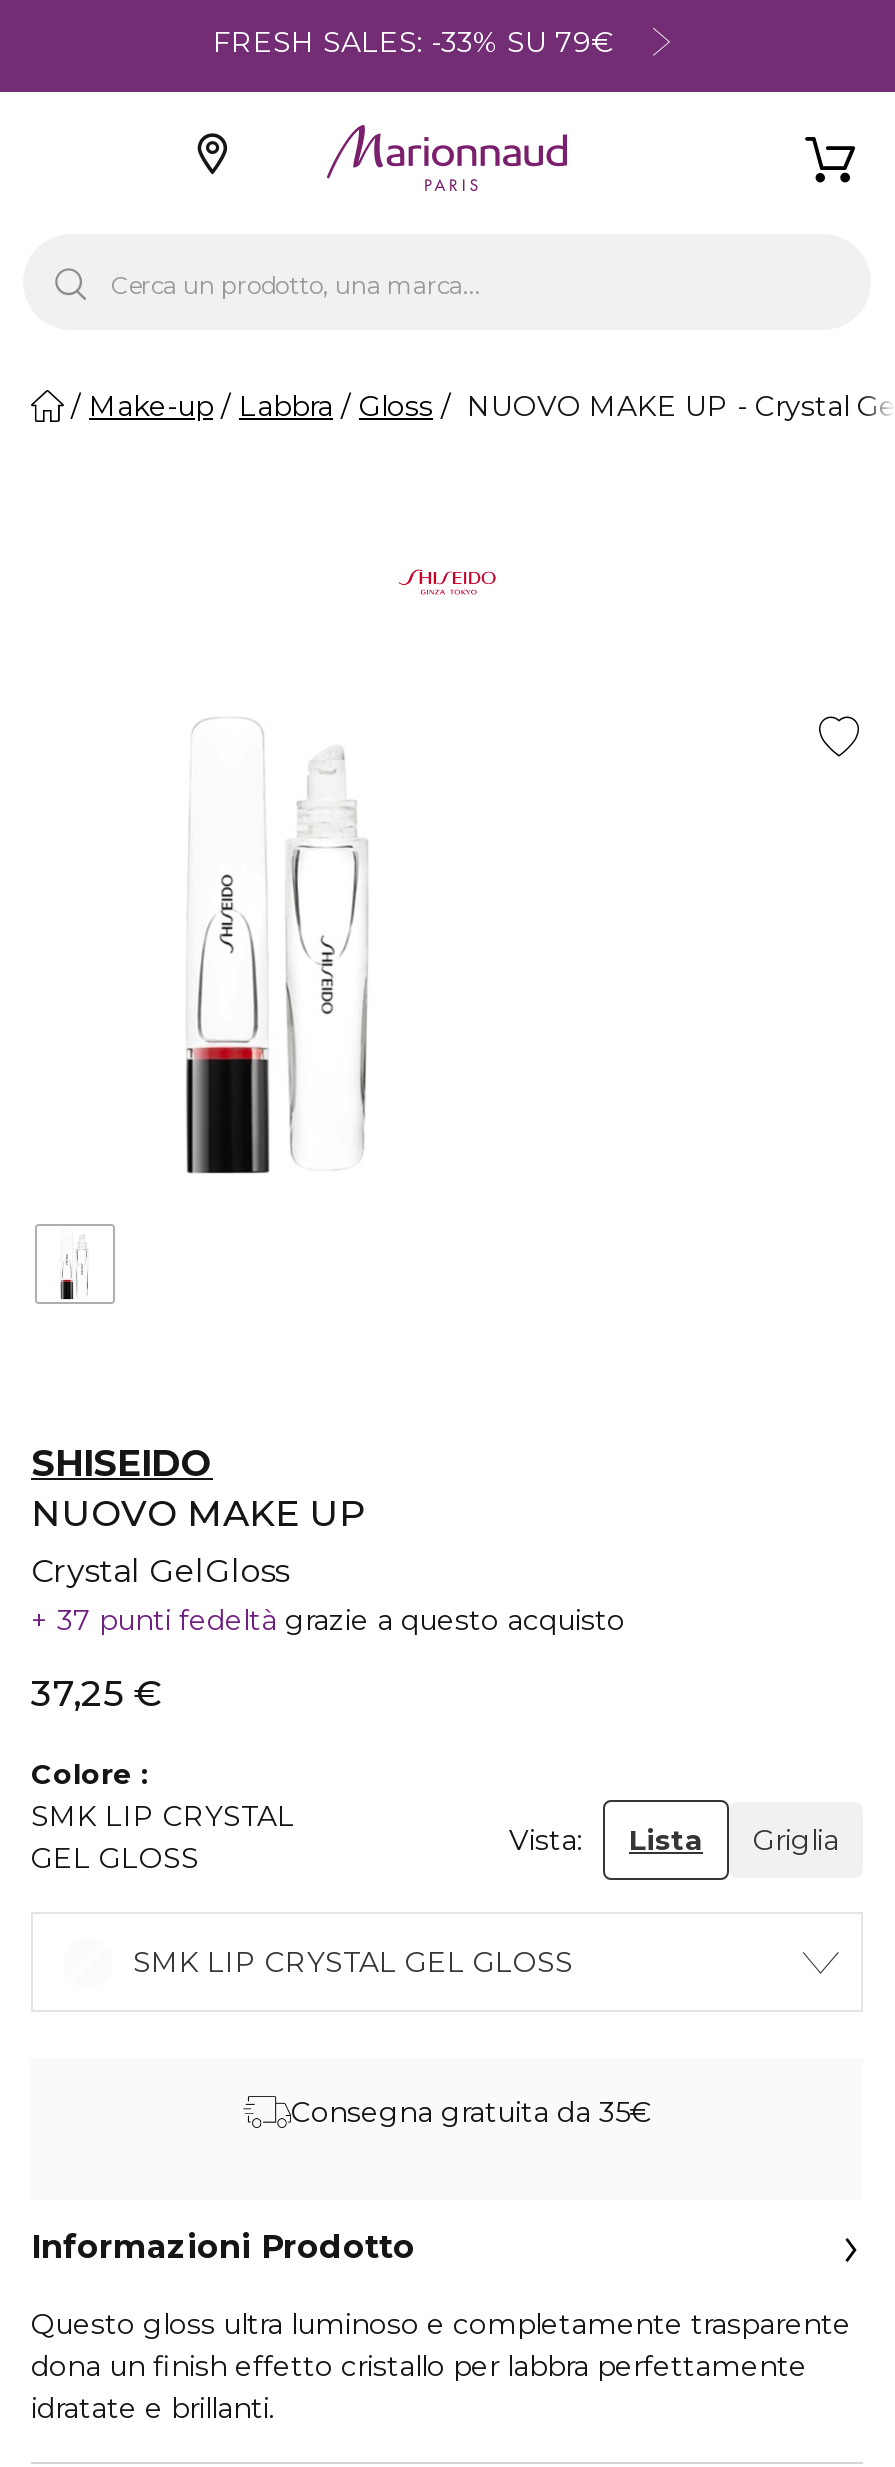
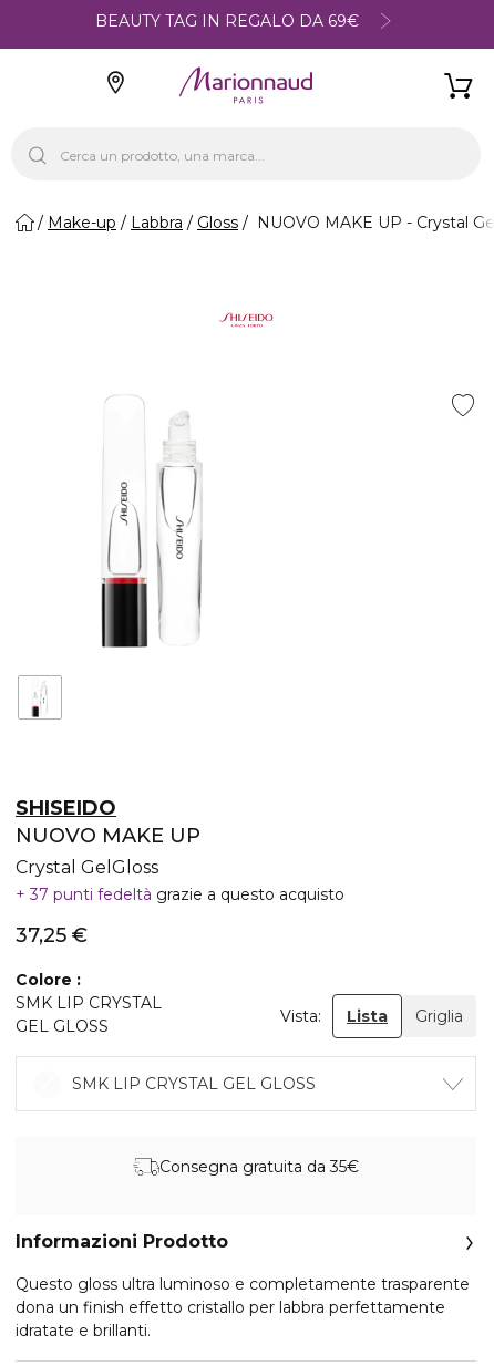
- FRESH SALES: -33% SU 79€
+ BEAUTY TAG IN REGALO DA 69€
